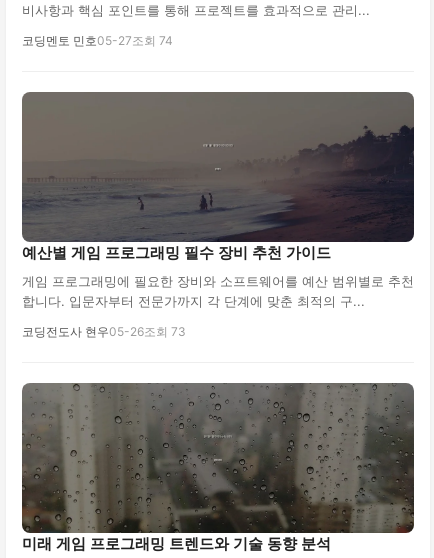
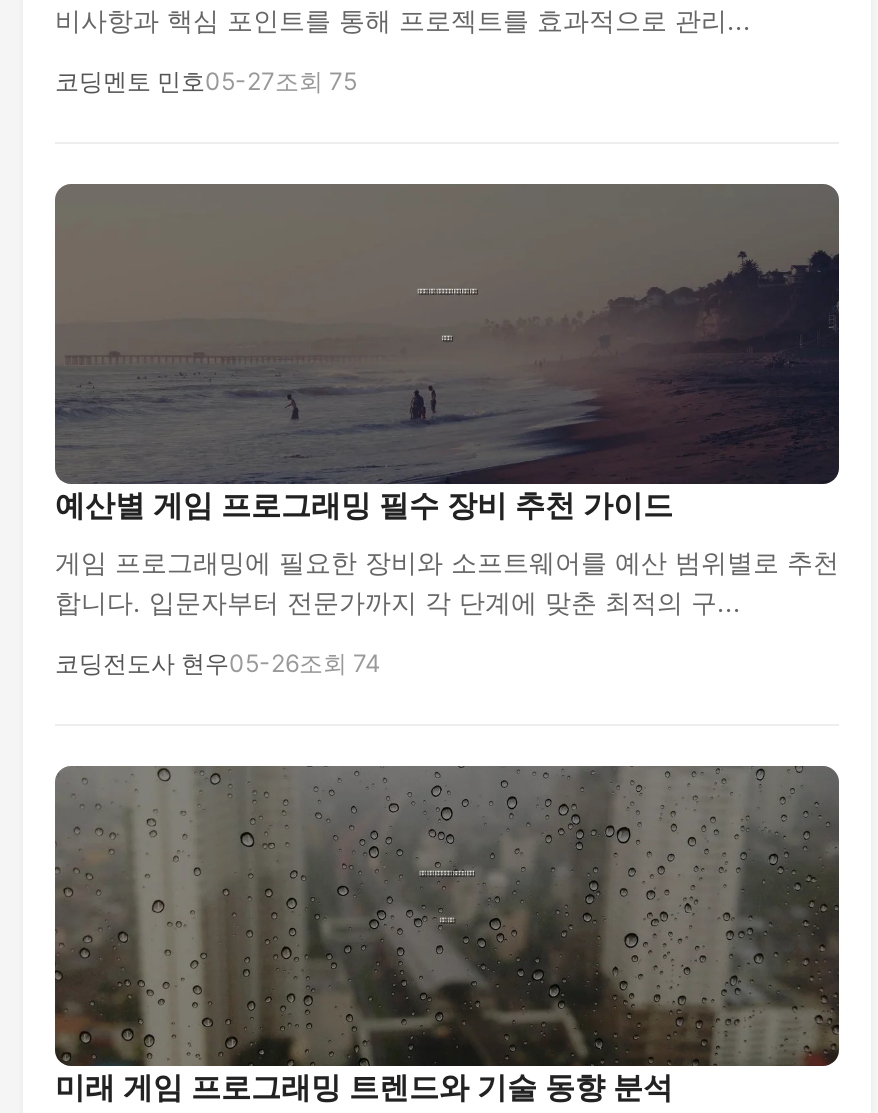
- 코딩멘토 민호05-27조회 74
+ 코딩멘토 민호05-27조회 75

- 코딩전도사 현우05-26조회 73
+ 코딩전도사 현우05-26조회 74
